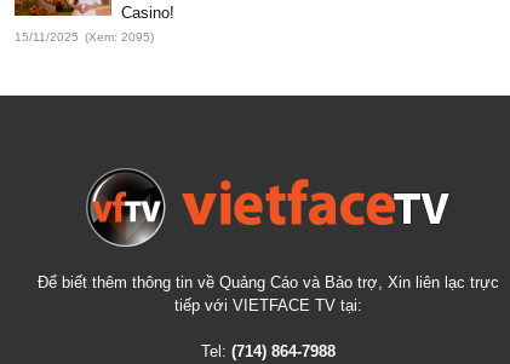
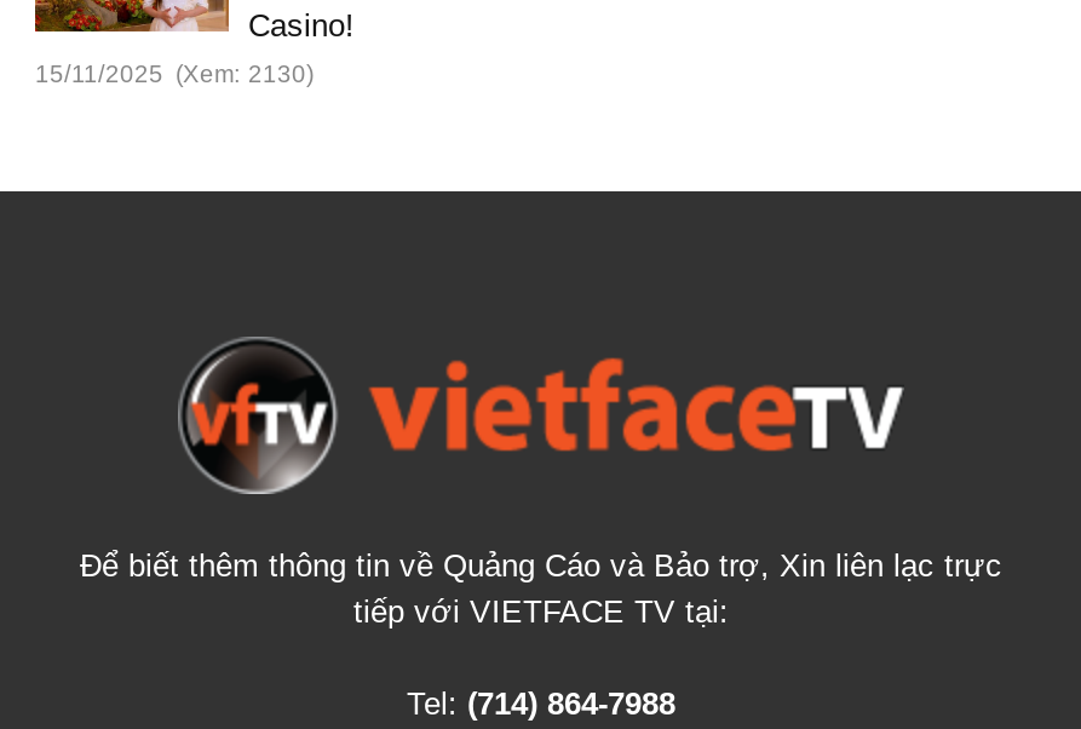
- 15/11/2025 (Xem: 2095)
+ 15/11/2025 (Xem: 2130)
